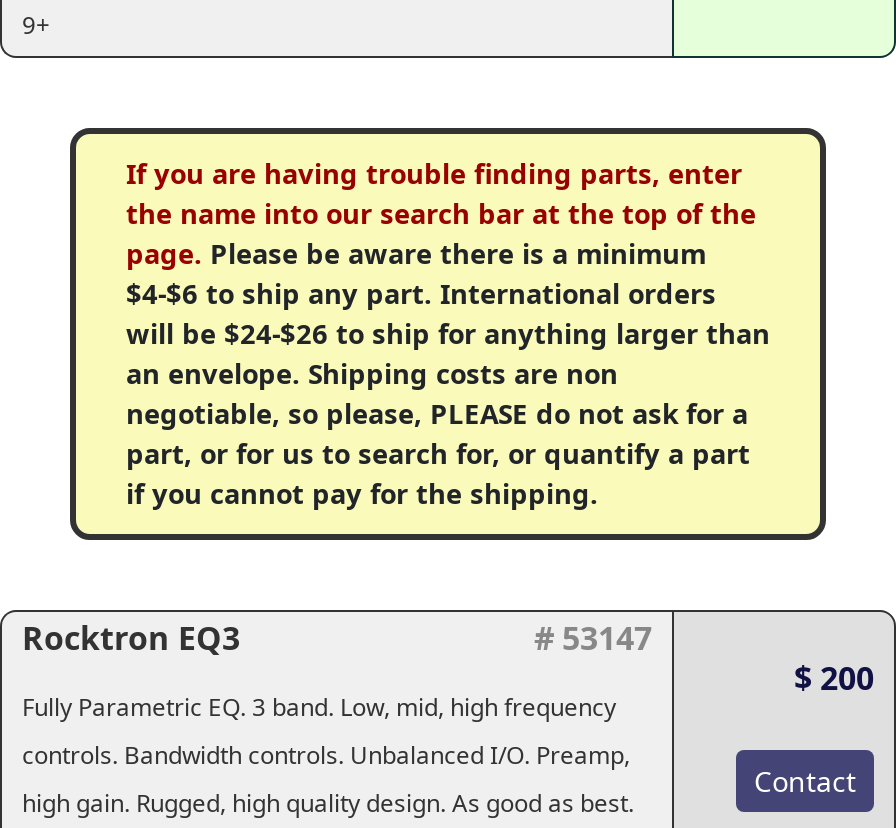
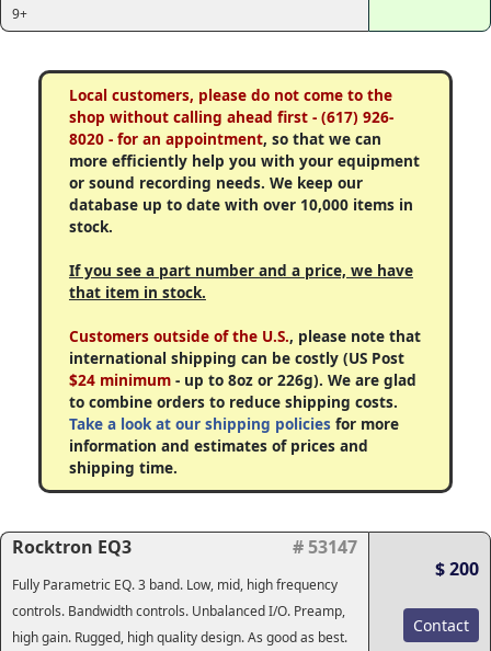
- If you are having trouble finding parts, enter
- the name into our search bar at the top of the
- page. Please be aware there is a minimum
- $4-$6 to ship any part. International orders
- will be $24-$26 to ship for anything larger than
- an envelope. Shipping costs are non
- negotiable, so please, PLEASE do not ask for a
- part, or for us to search for, or quantify a part
- if you cannot pay for the shipping.
+ Local customers, please do not come to the
+ shop without calling ahead first - (617) 926-
+ 8020 - for an appointment, so that we can
+ more efficiently help you with your equipment
+ or sound recording needs. We keep our
+ database up to date with over 10,000 items in
+ stock.
+ If you see a part number and a price, we have
+ that item in stock.
+ Customers outside of the U.S., please note that
+ international shipping can be costly (US Post
+ $24 minimum - up to 8oz or 226g). We are glad
+ to combine orders to reduce shipping costs.
+ Take a look at our shipping policies for more
+ information and estimates of prices and
+ shipping time.
